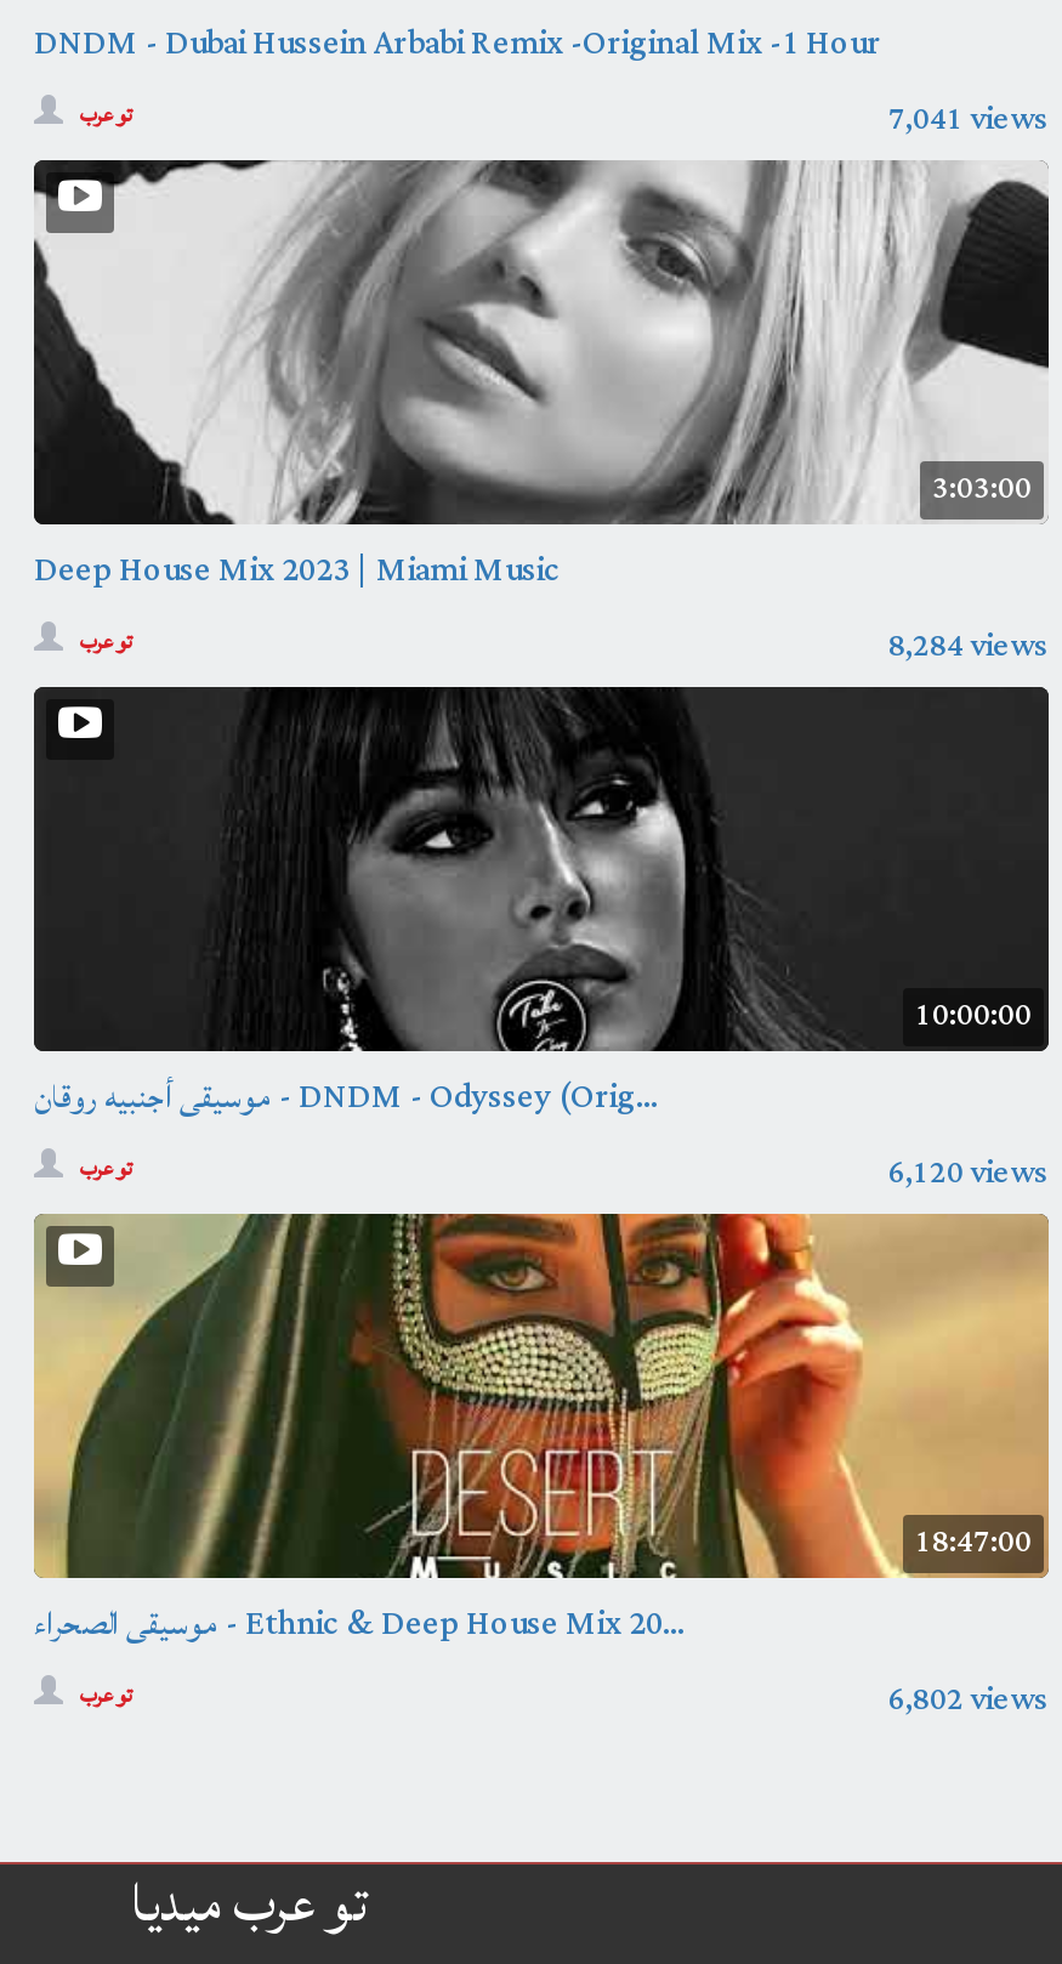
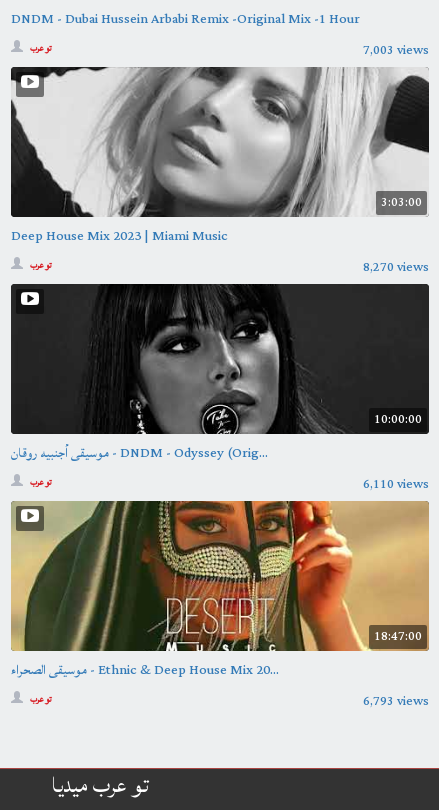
- 7,041 views
+ 7,003 views

- 8,284 views
+ 8,270 views

- 6,120 views
+ 6,110 views

- 6,802 views
+ 6,793 views
